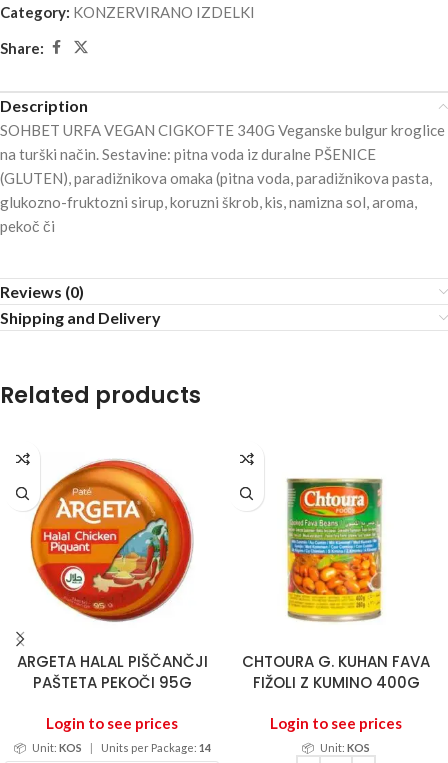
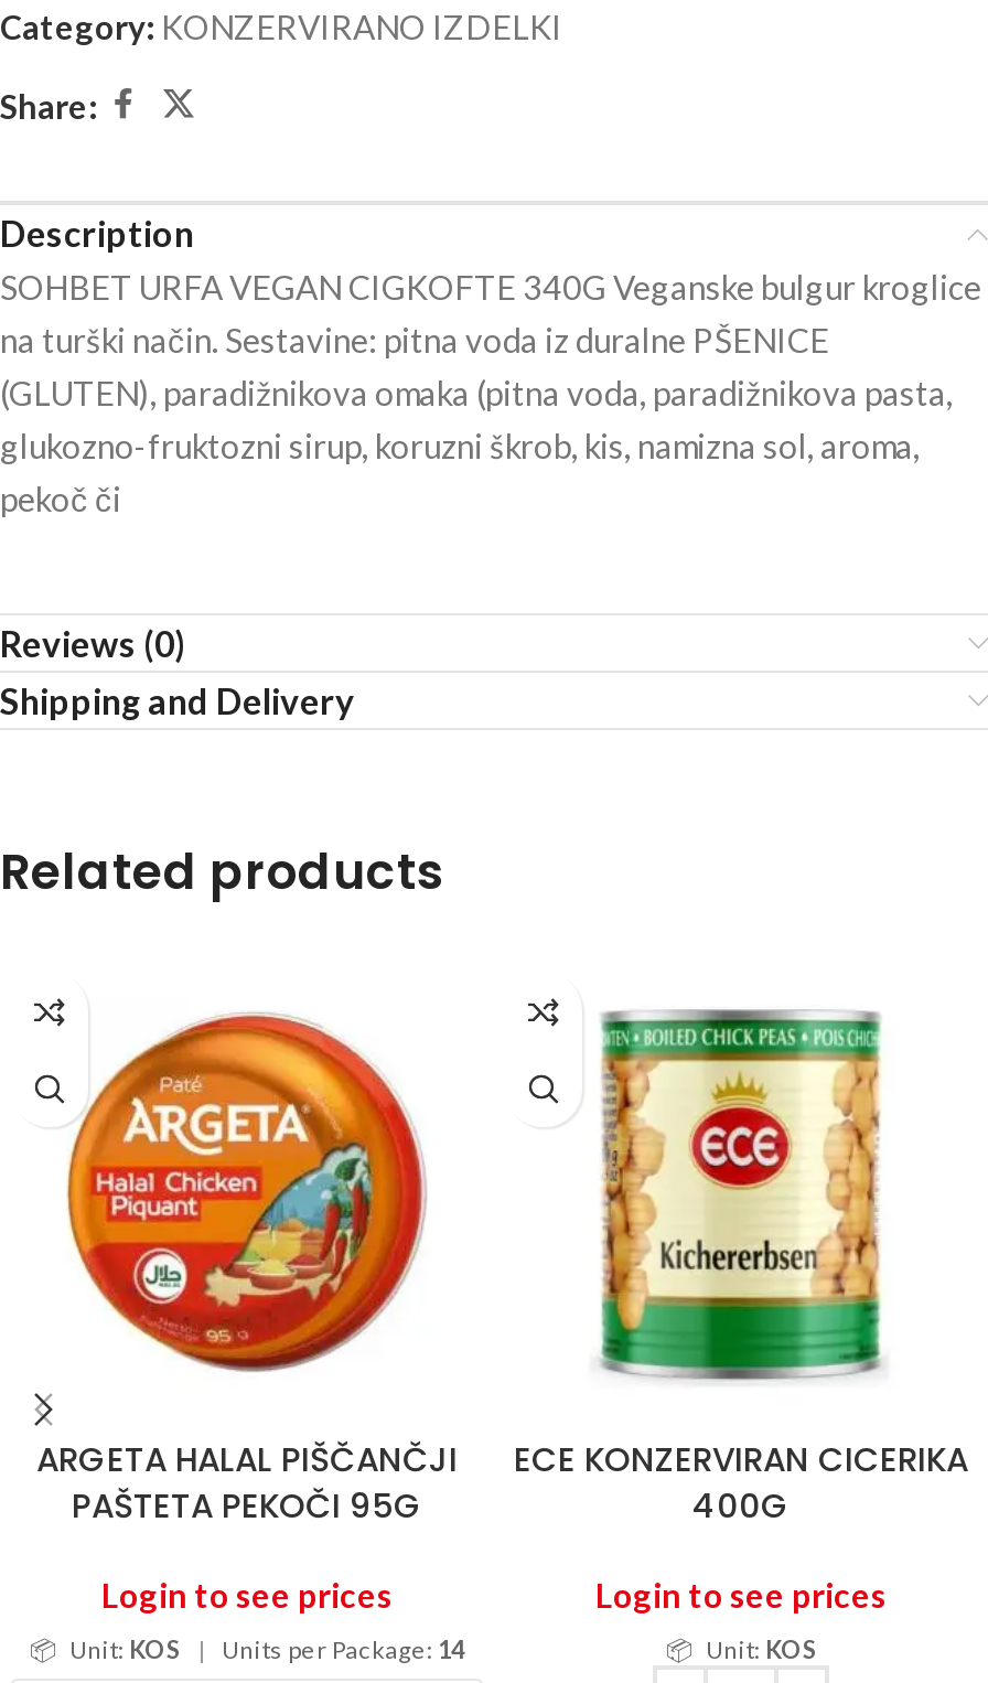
- [image]
- CHTOURA G. KUHAN FAVA
- FIŽOLI Z KUMINO 400G
+ [image]
+ ECE KONZERVIRAN CICERIKA
+ 400G
